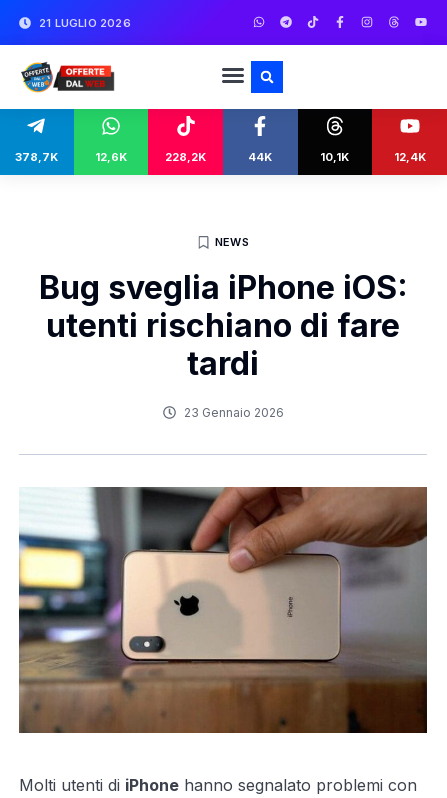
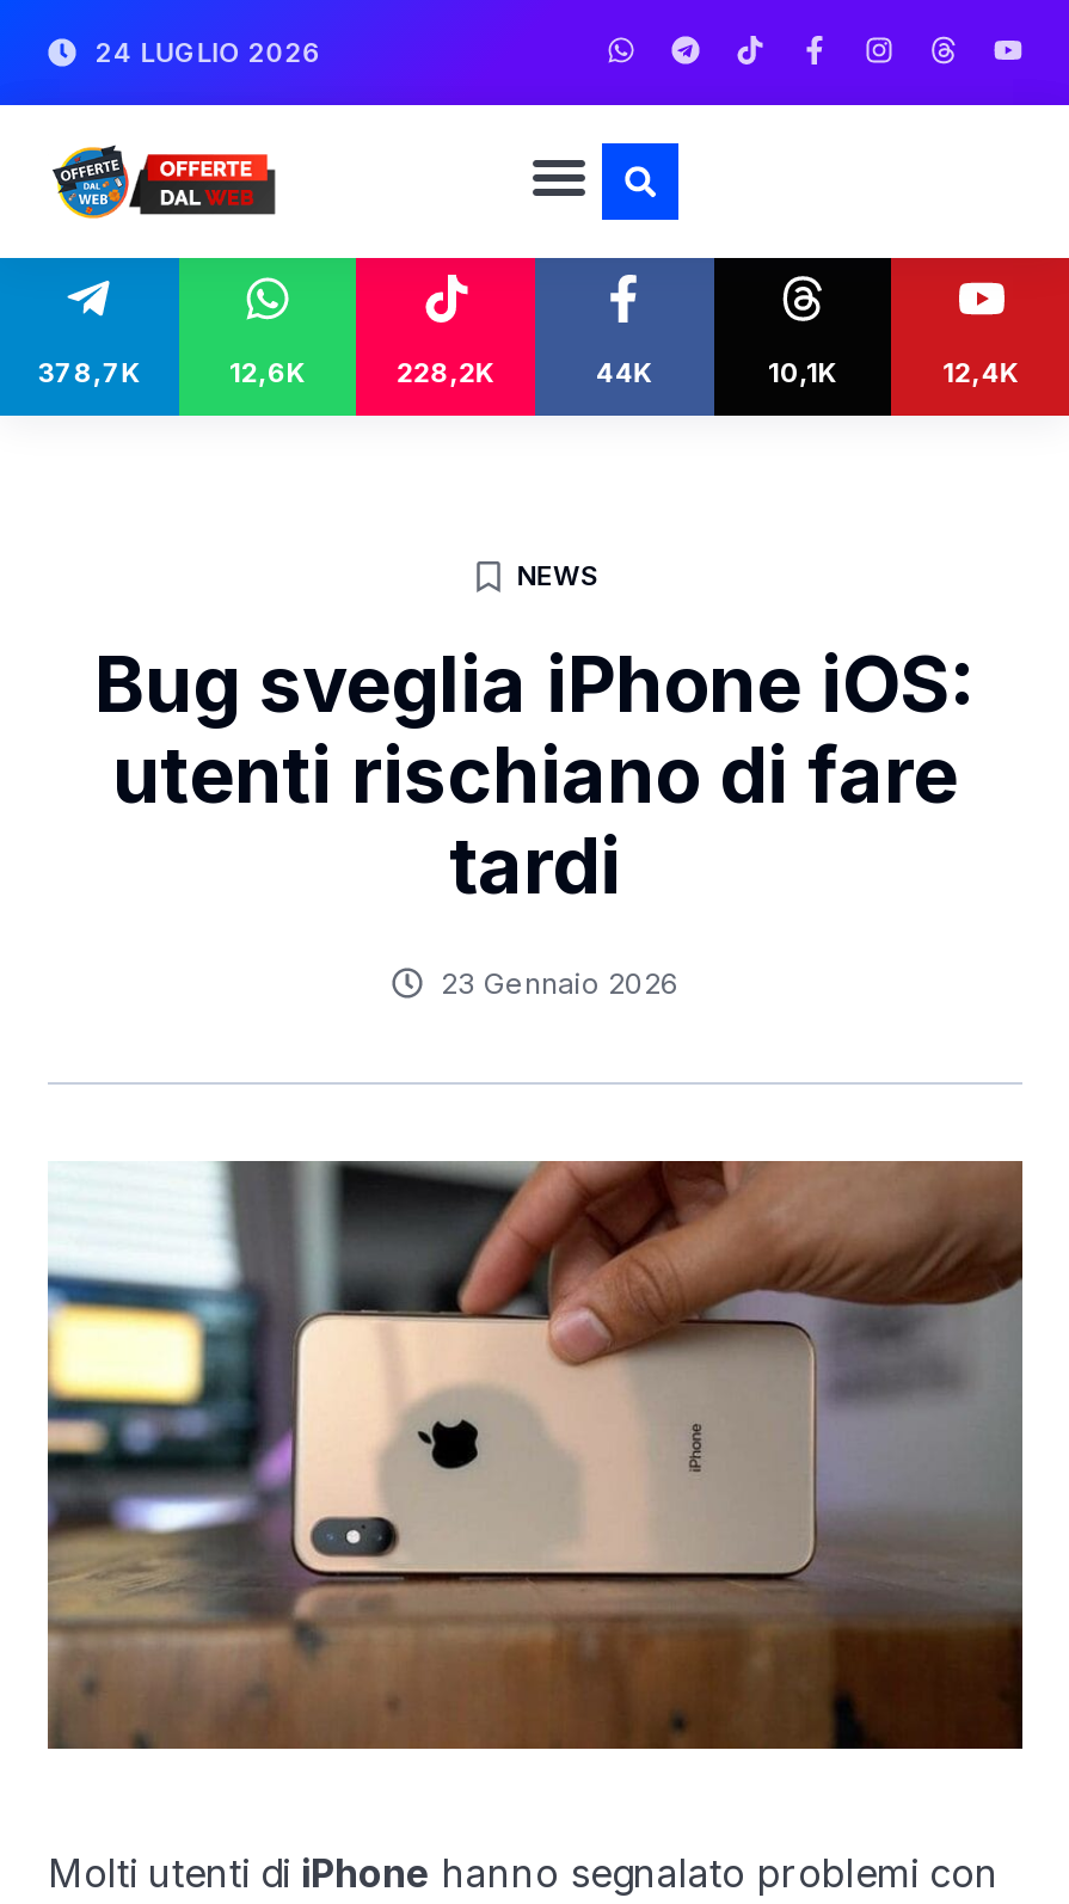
- 21 LUGLIO 2026
+ 24 LUGLIO 2026
